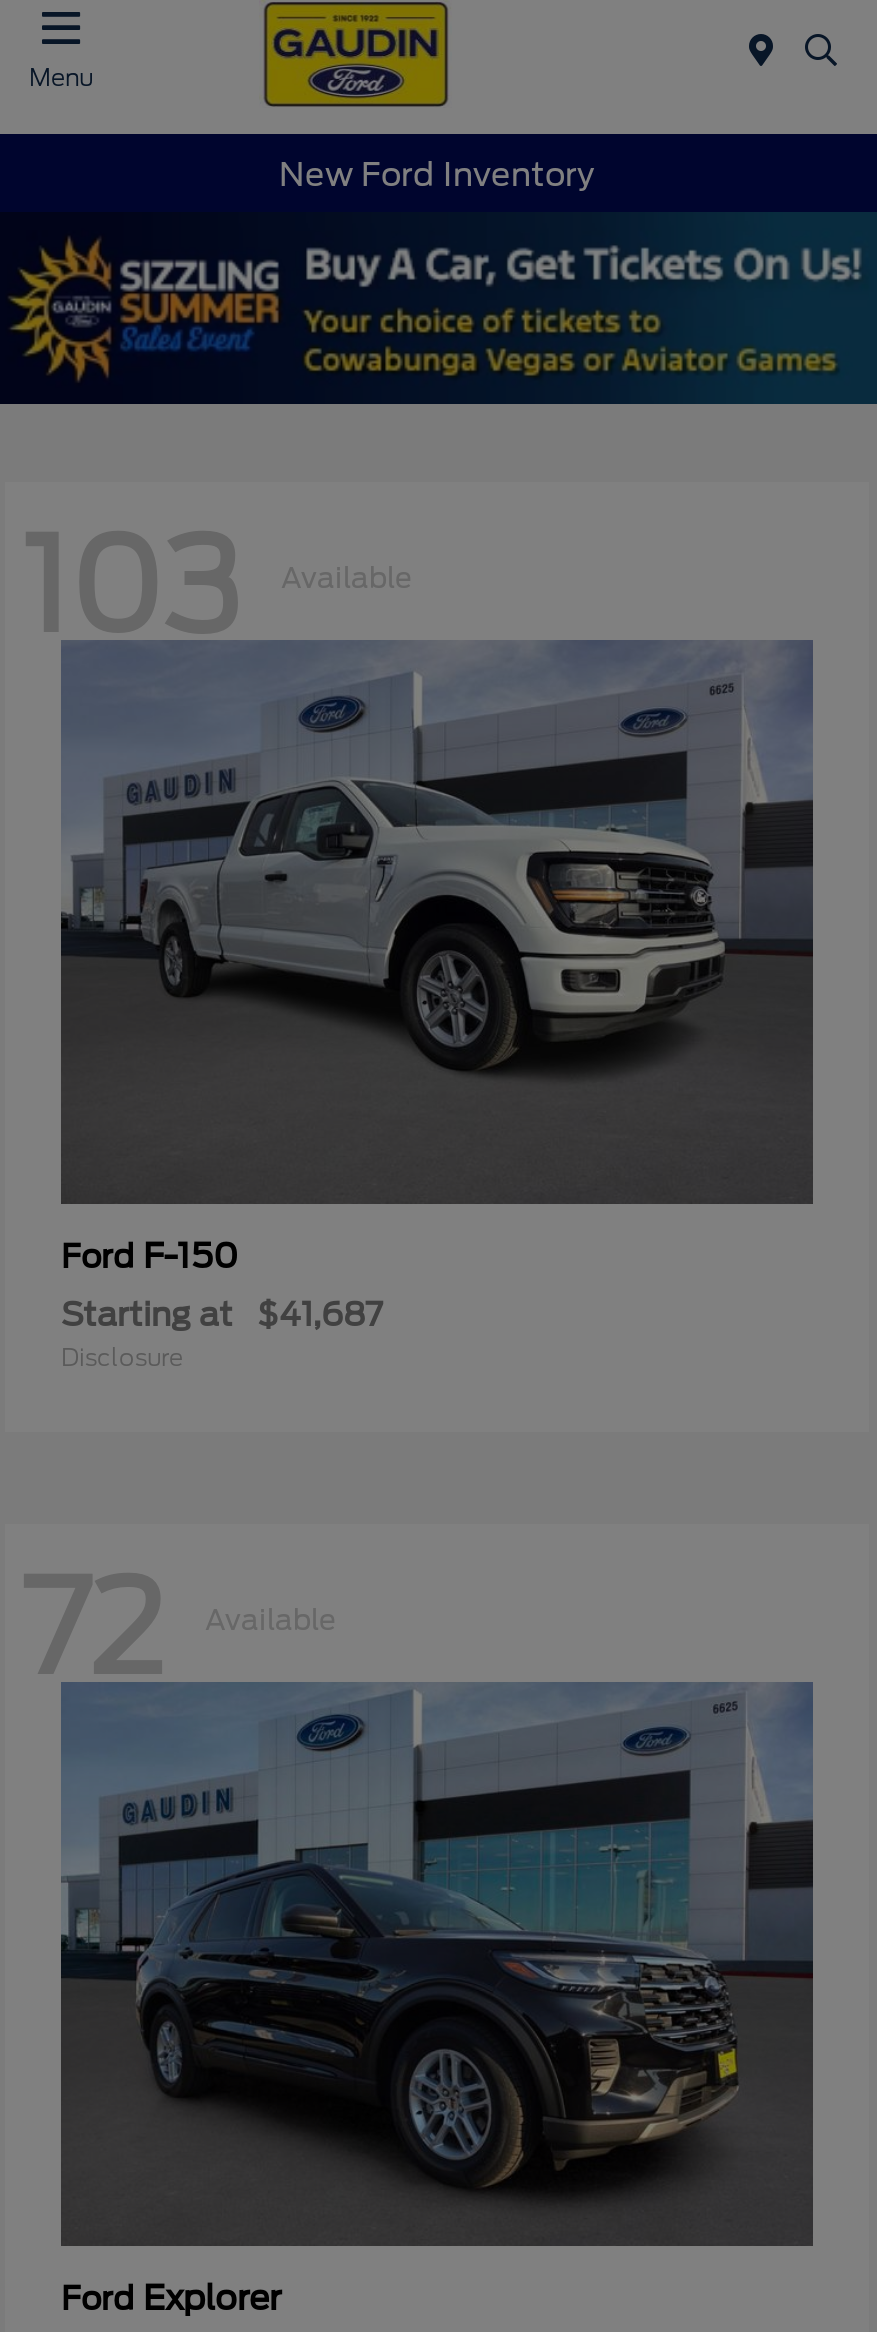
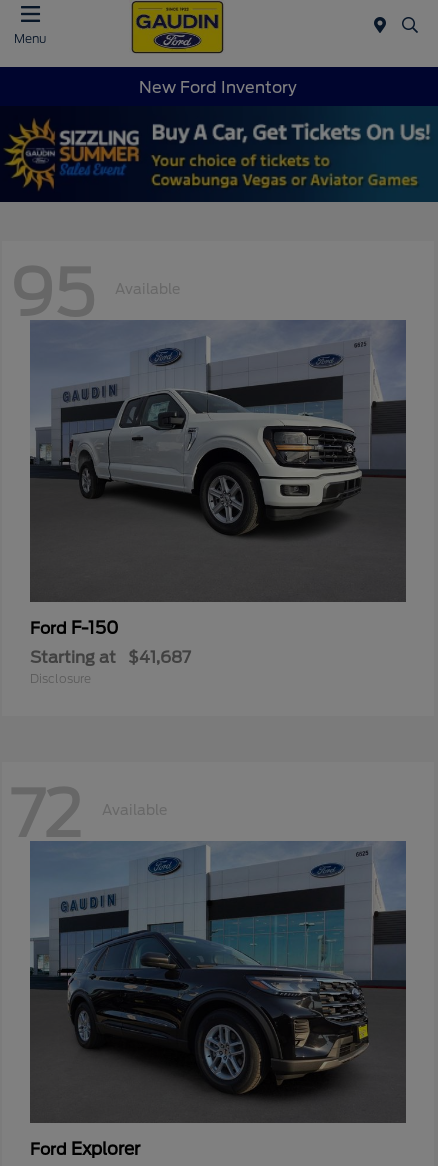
- 103
+ 95
